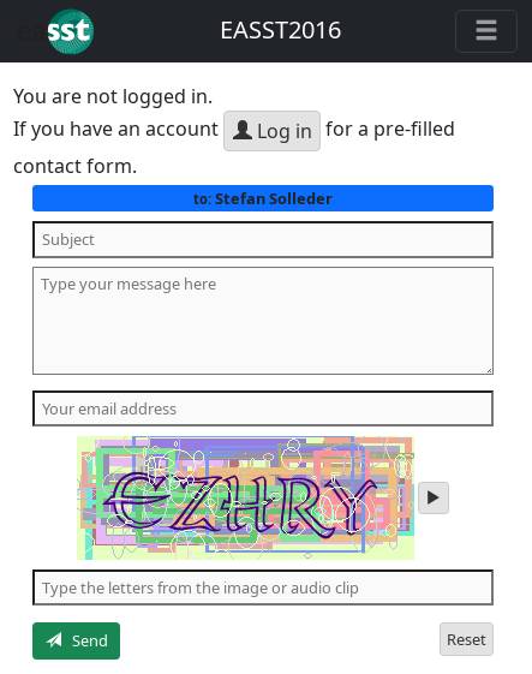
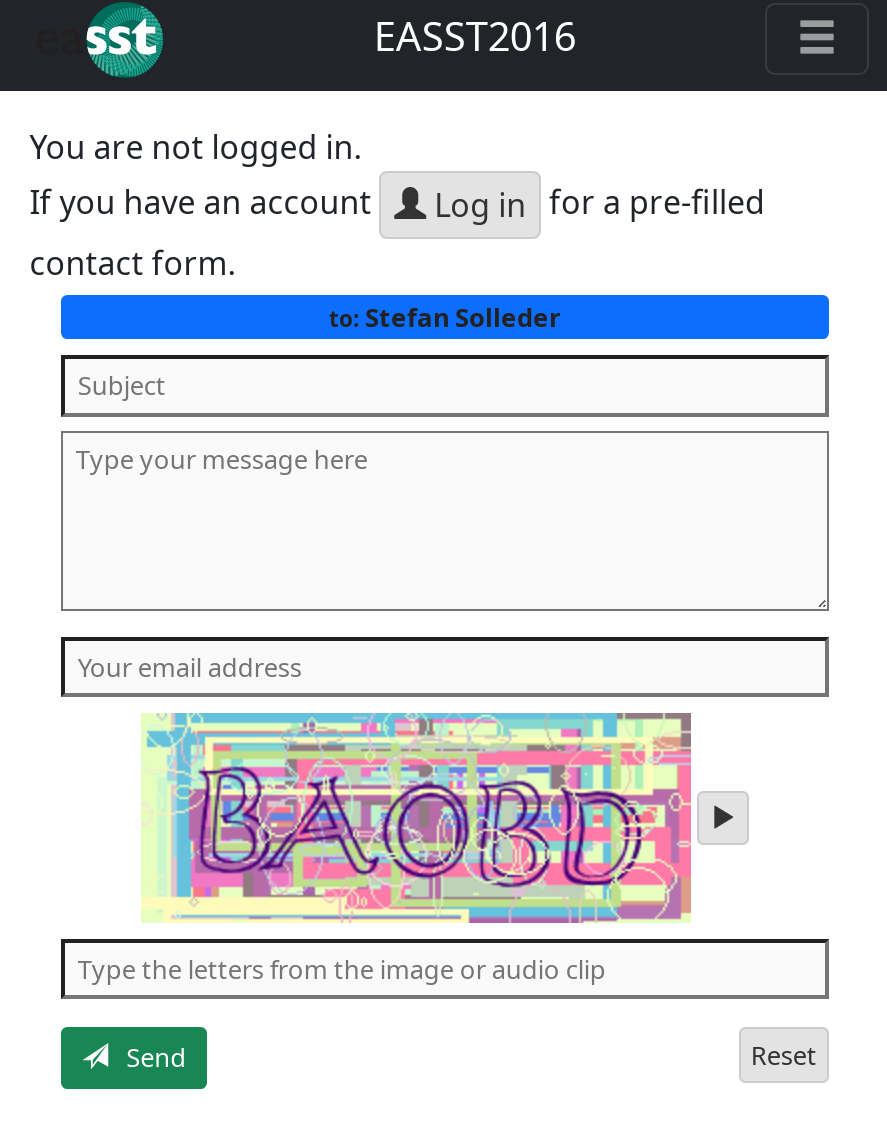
- [image]
+ [image]
